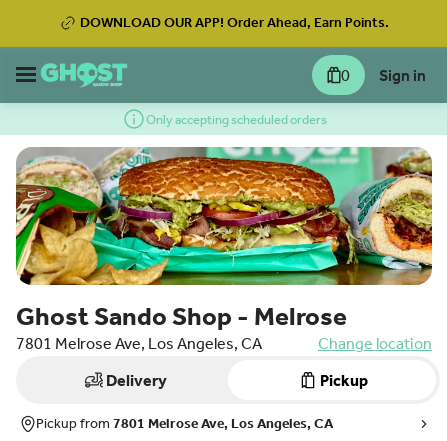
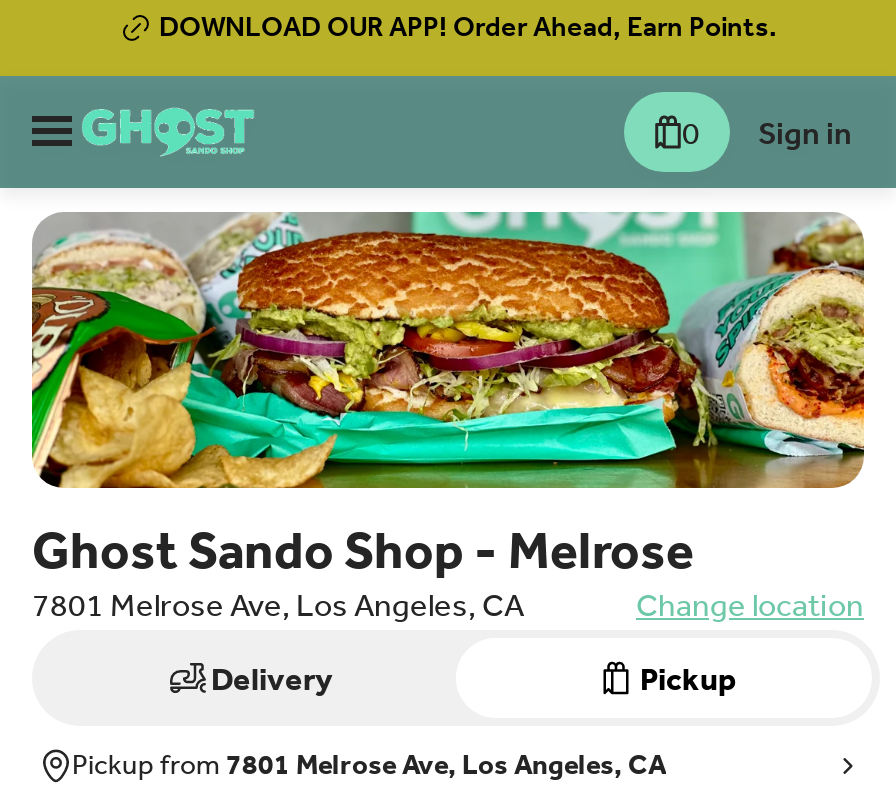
- Only accepting scheduled orders
